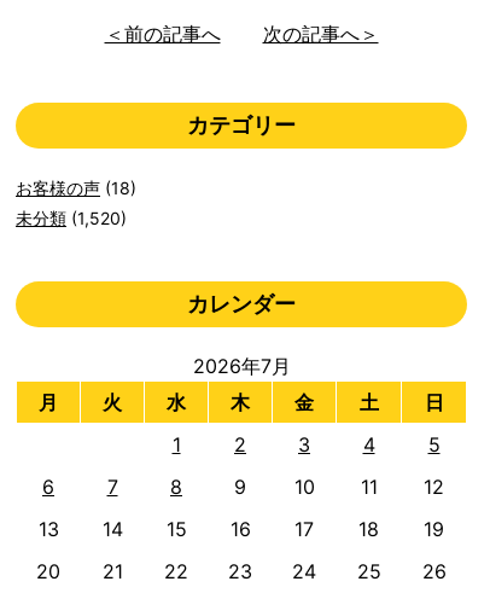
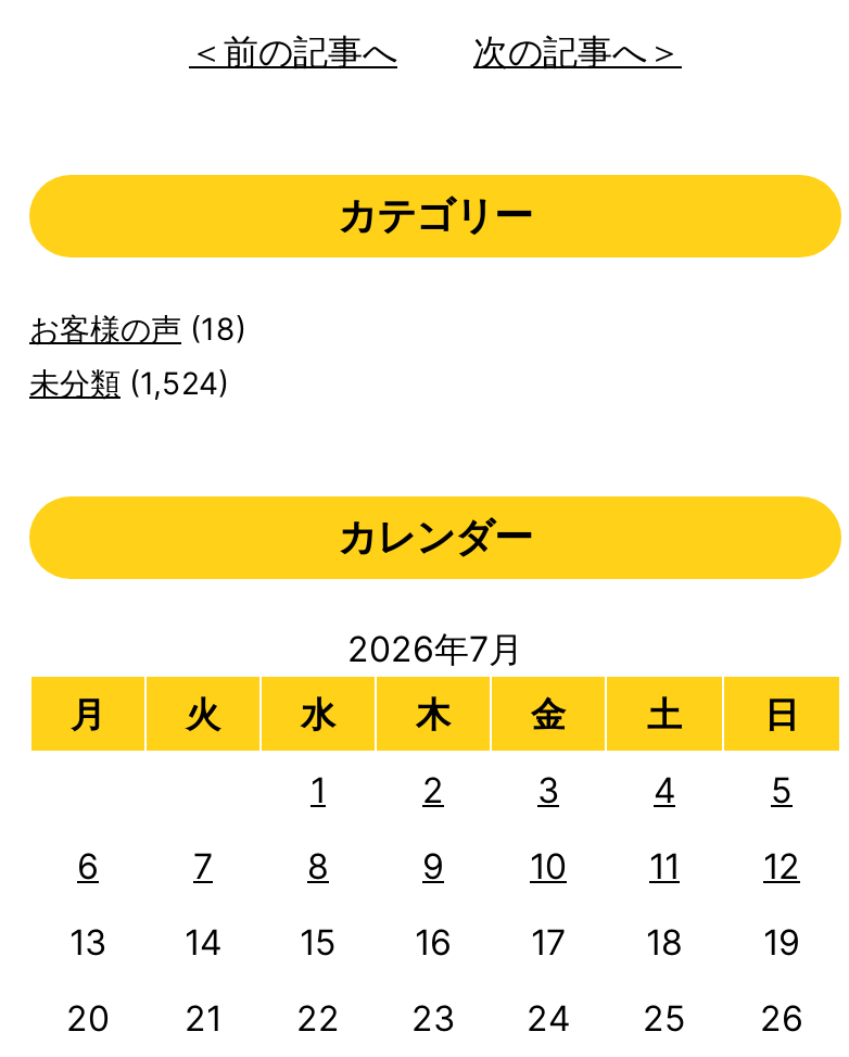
- 未分類(1,520)
+ 未分類(1,524)
